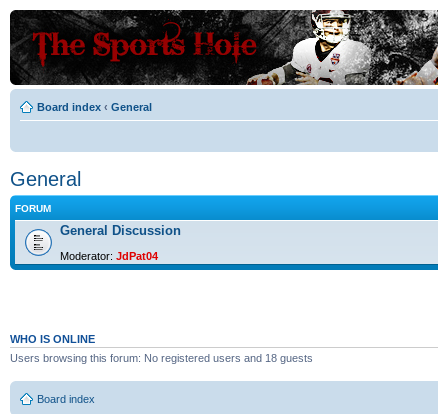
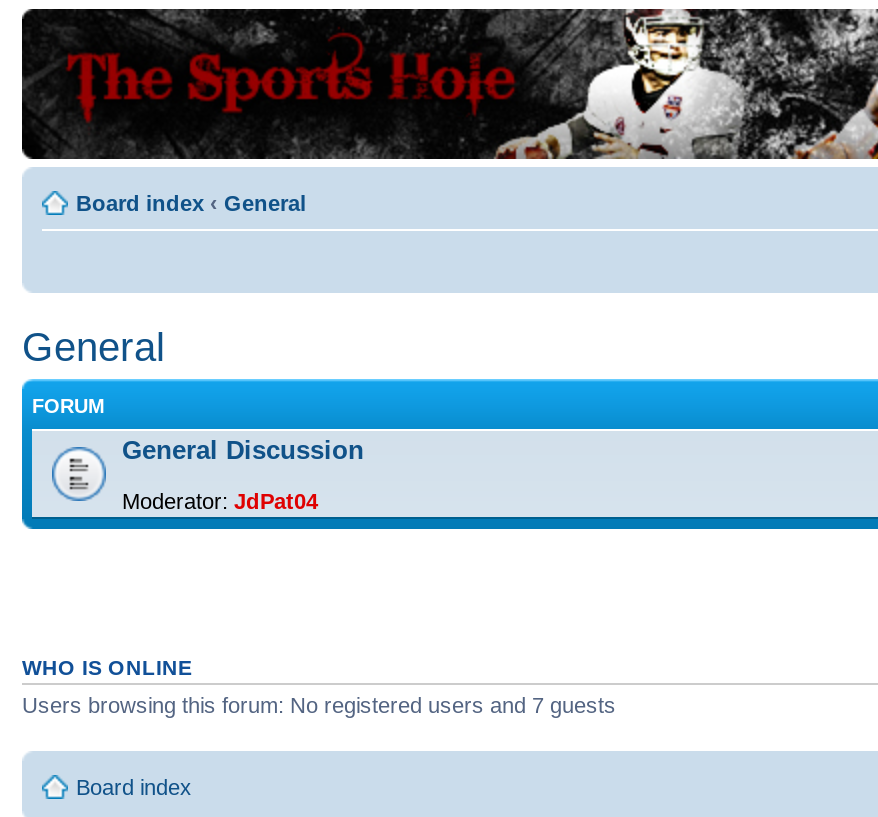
- Users browsing this forum: No registered users and 18 guests
+ Users browsing this forum: No registered users and 7 guests
